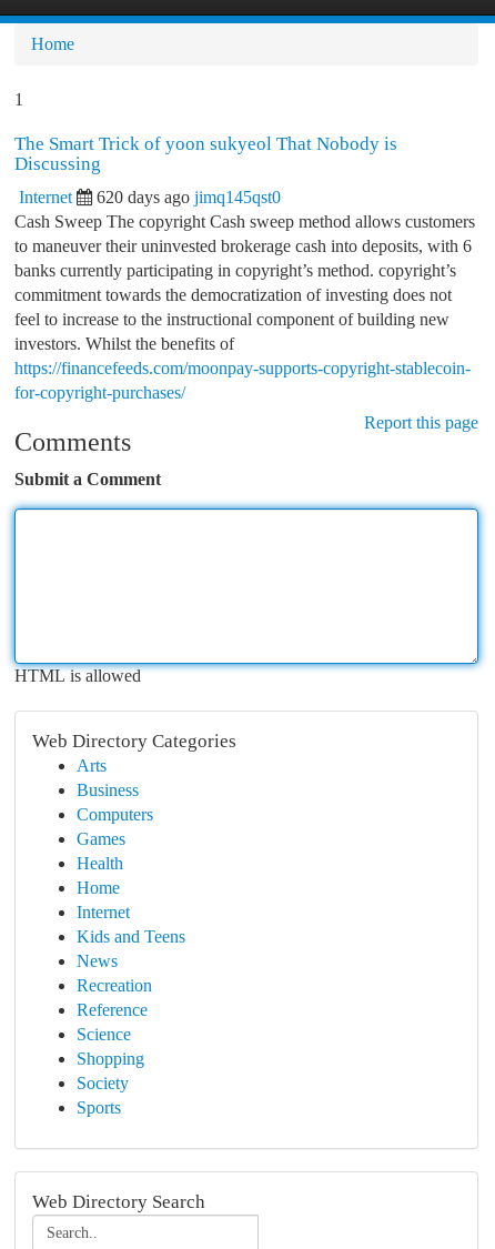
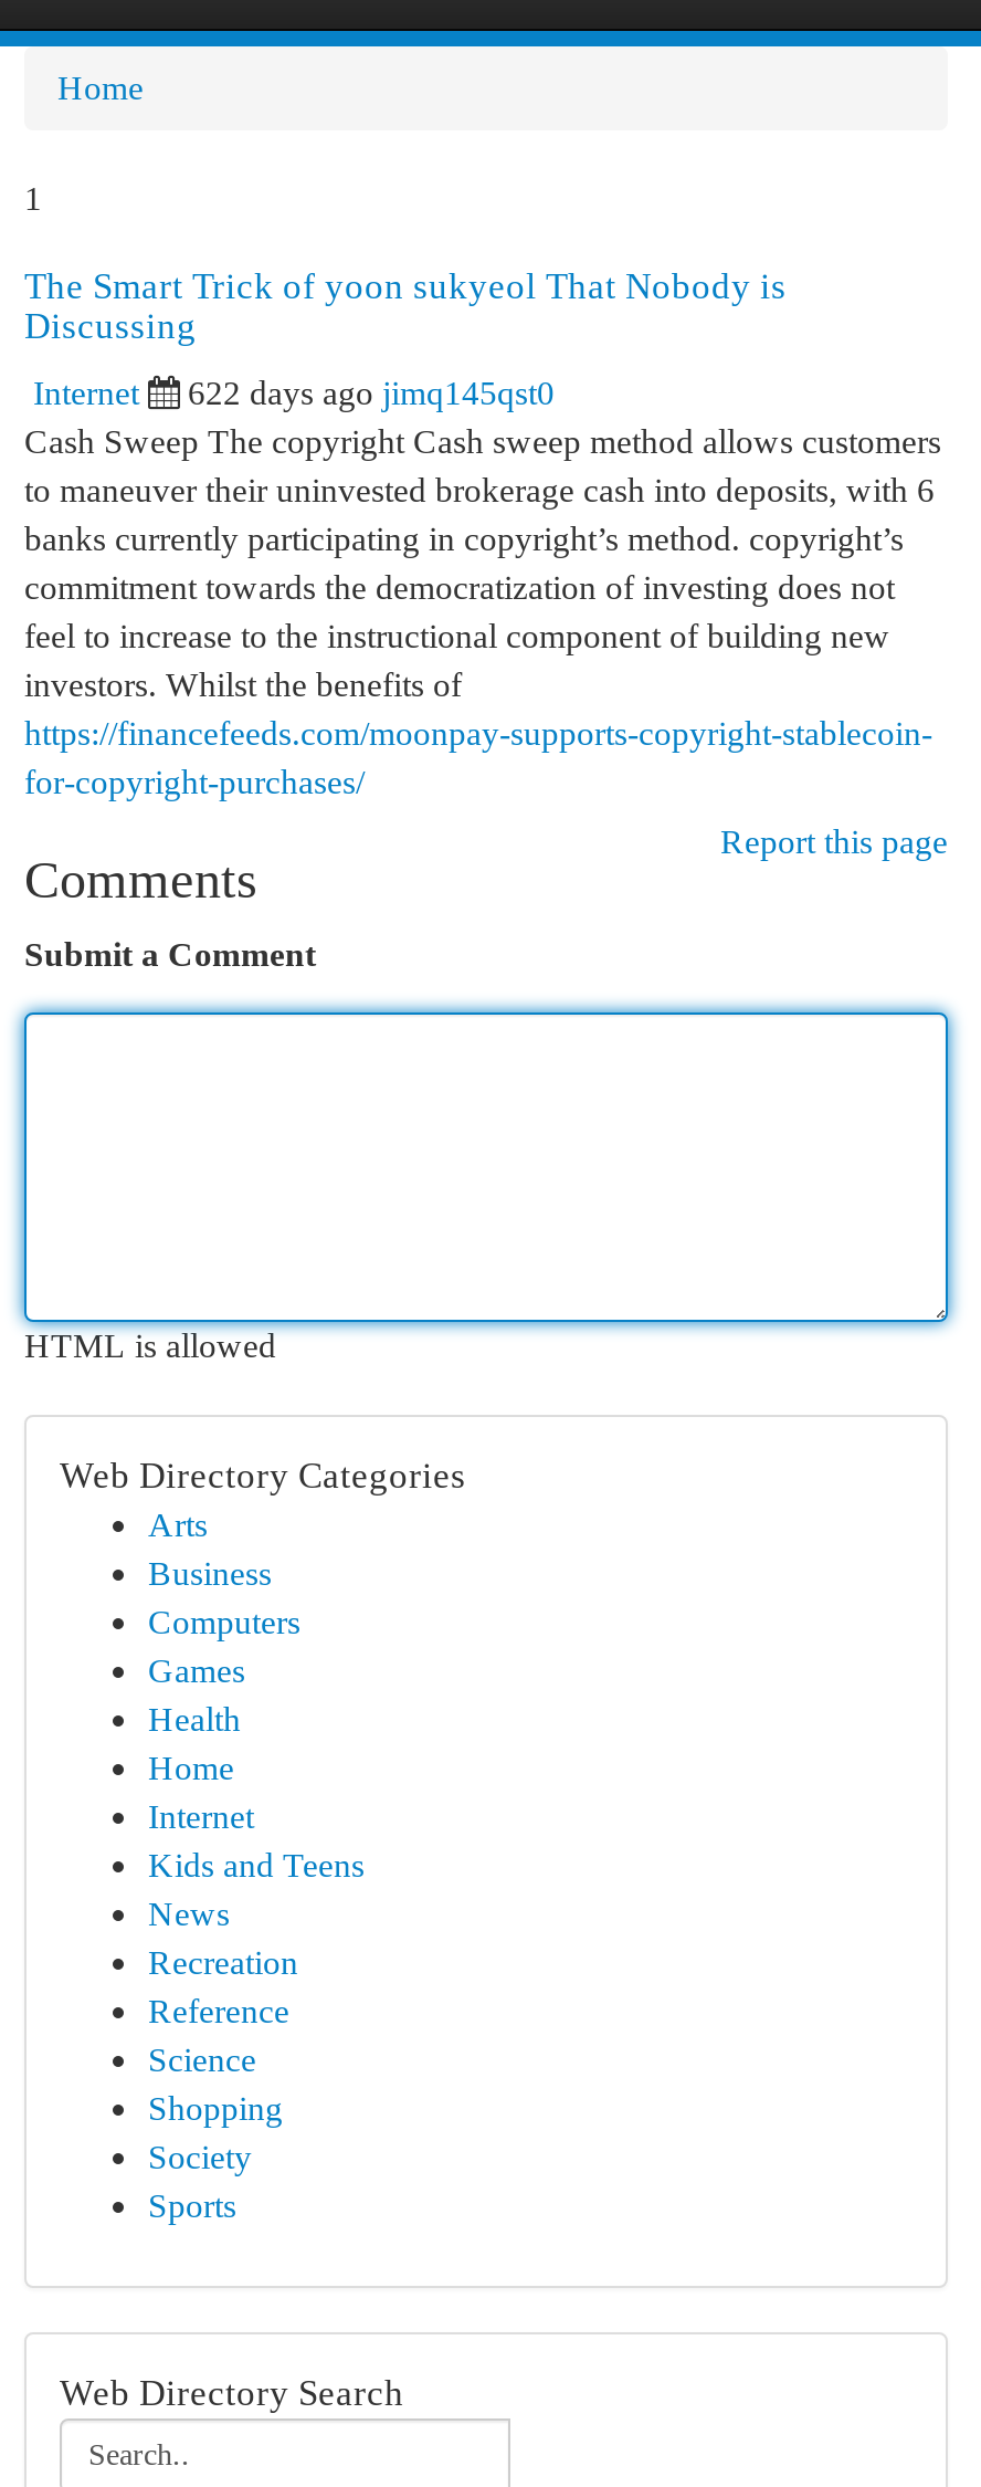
- 620 days ago jimq145qst0
+ 622 days ago jimq145qst0
